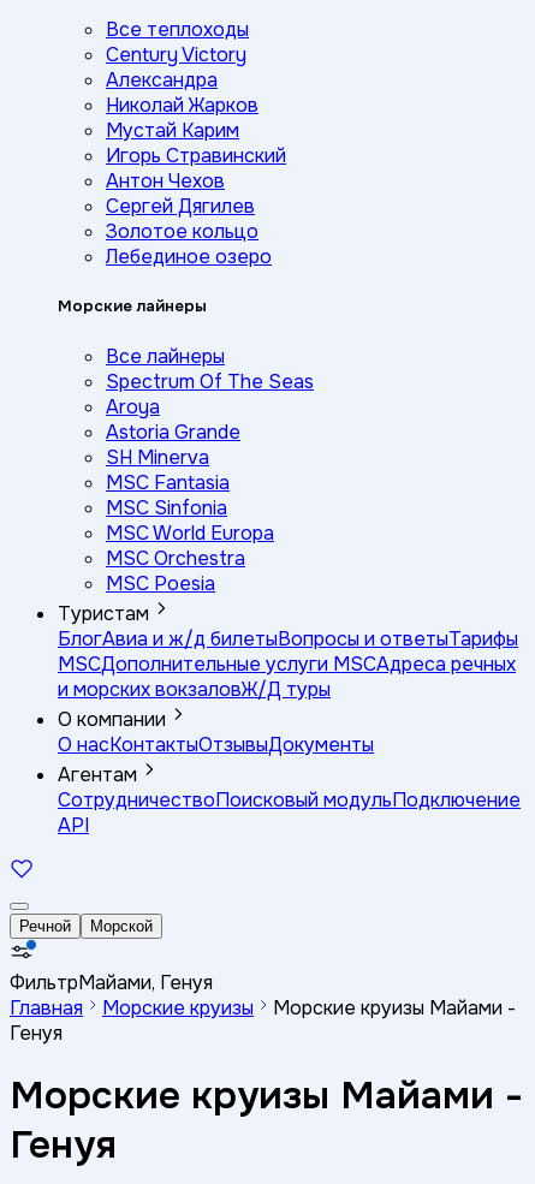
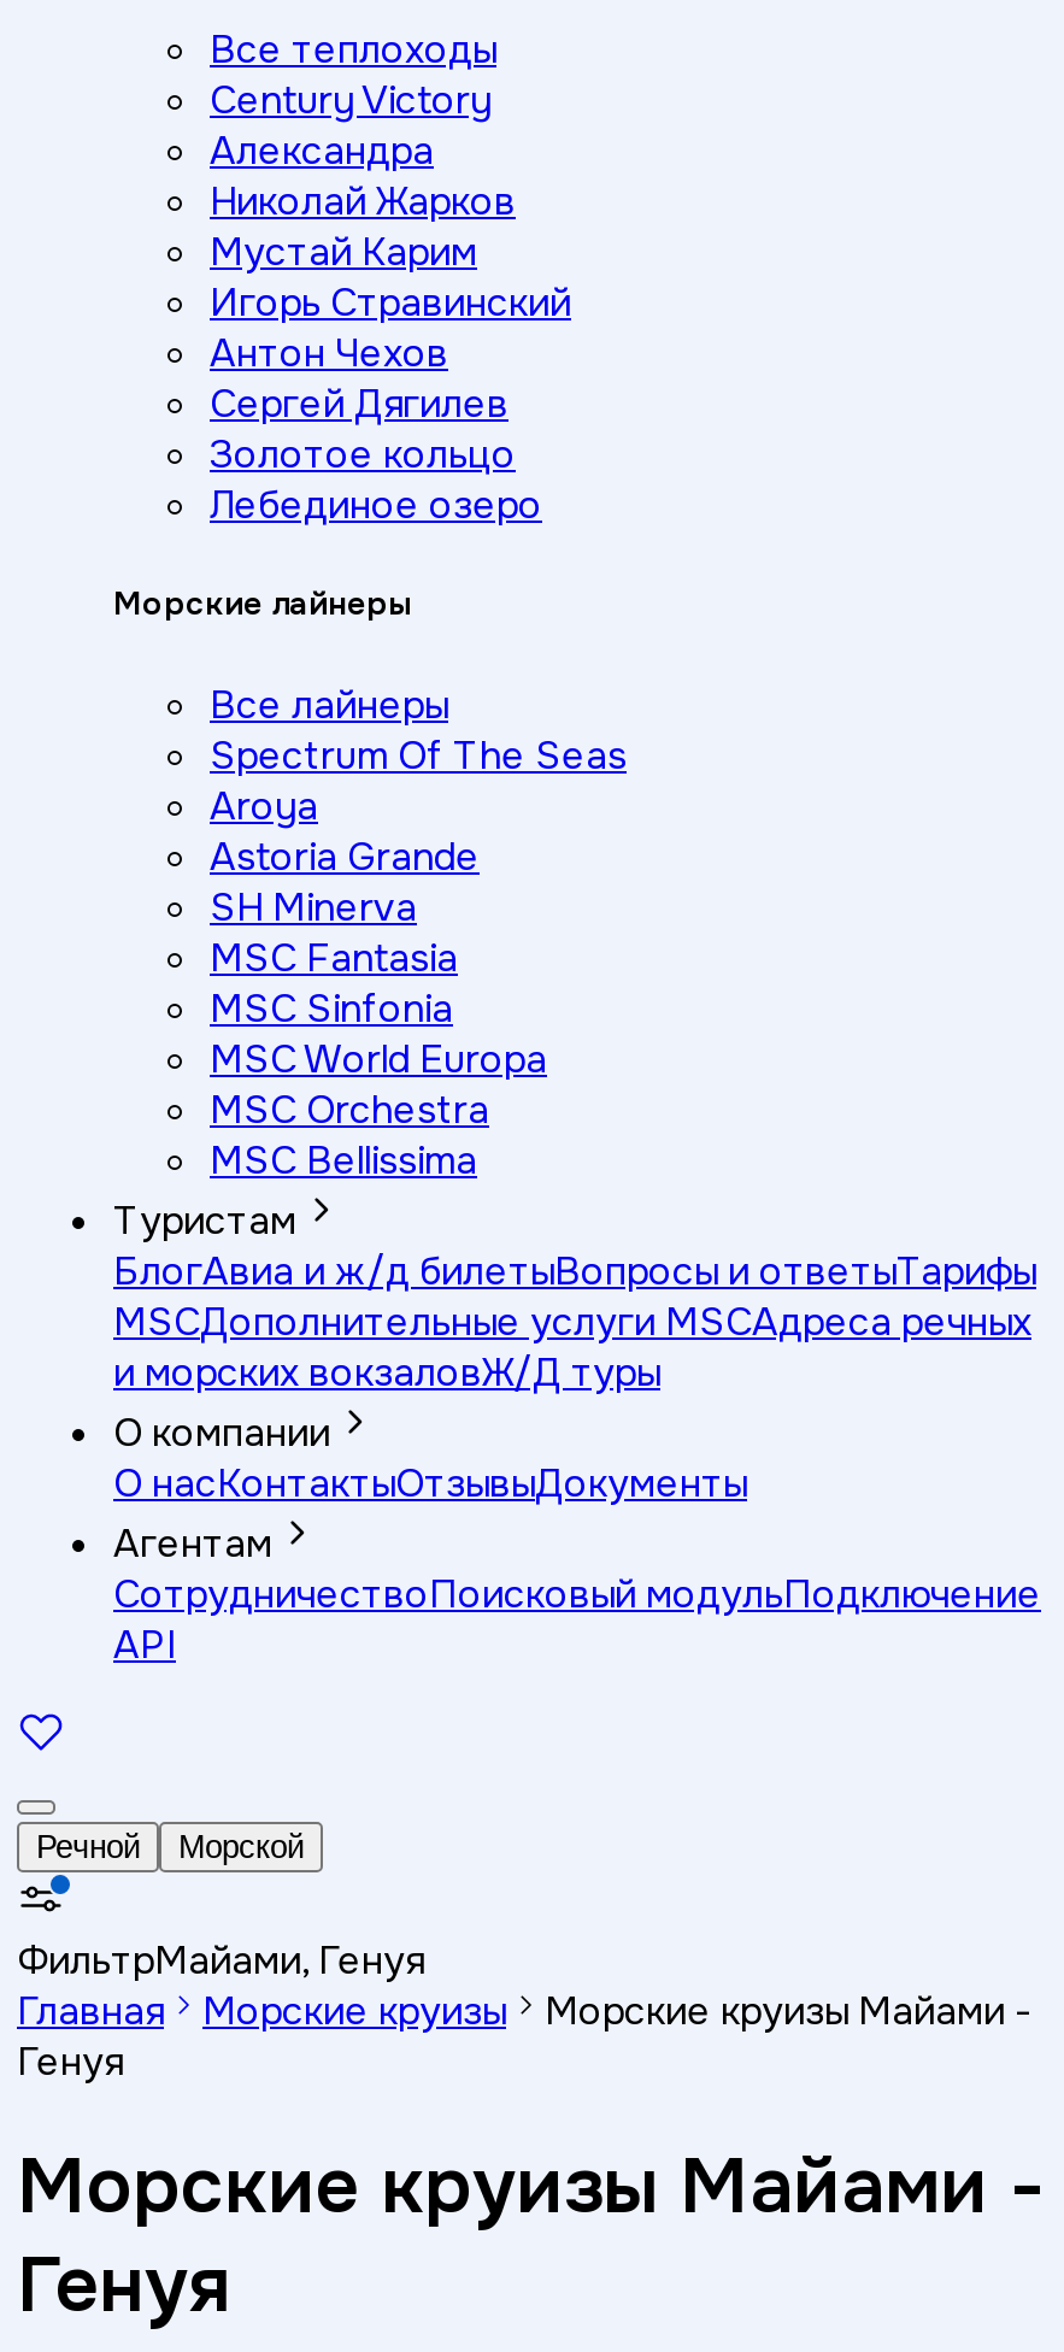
- MSC Poesia
+ MSC Bellissima
